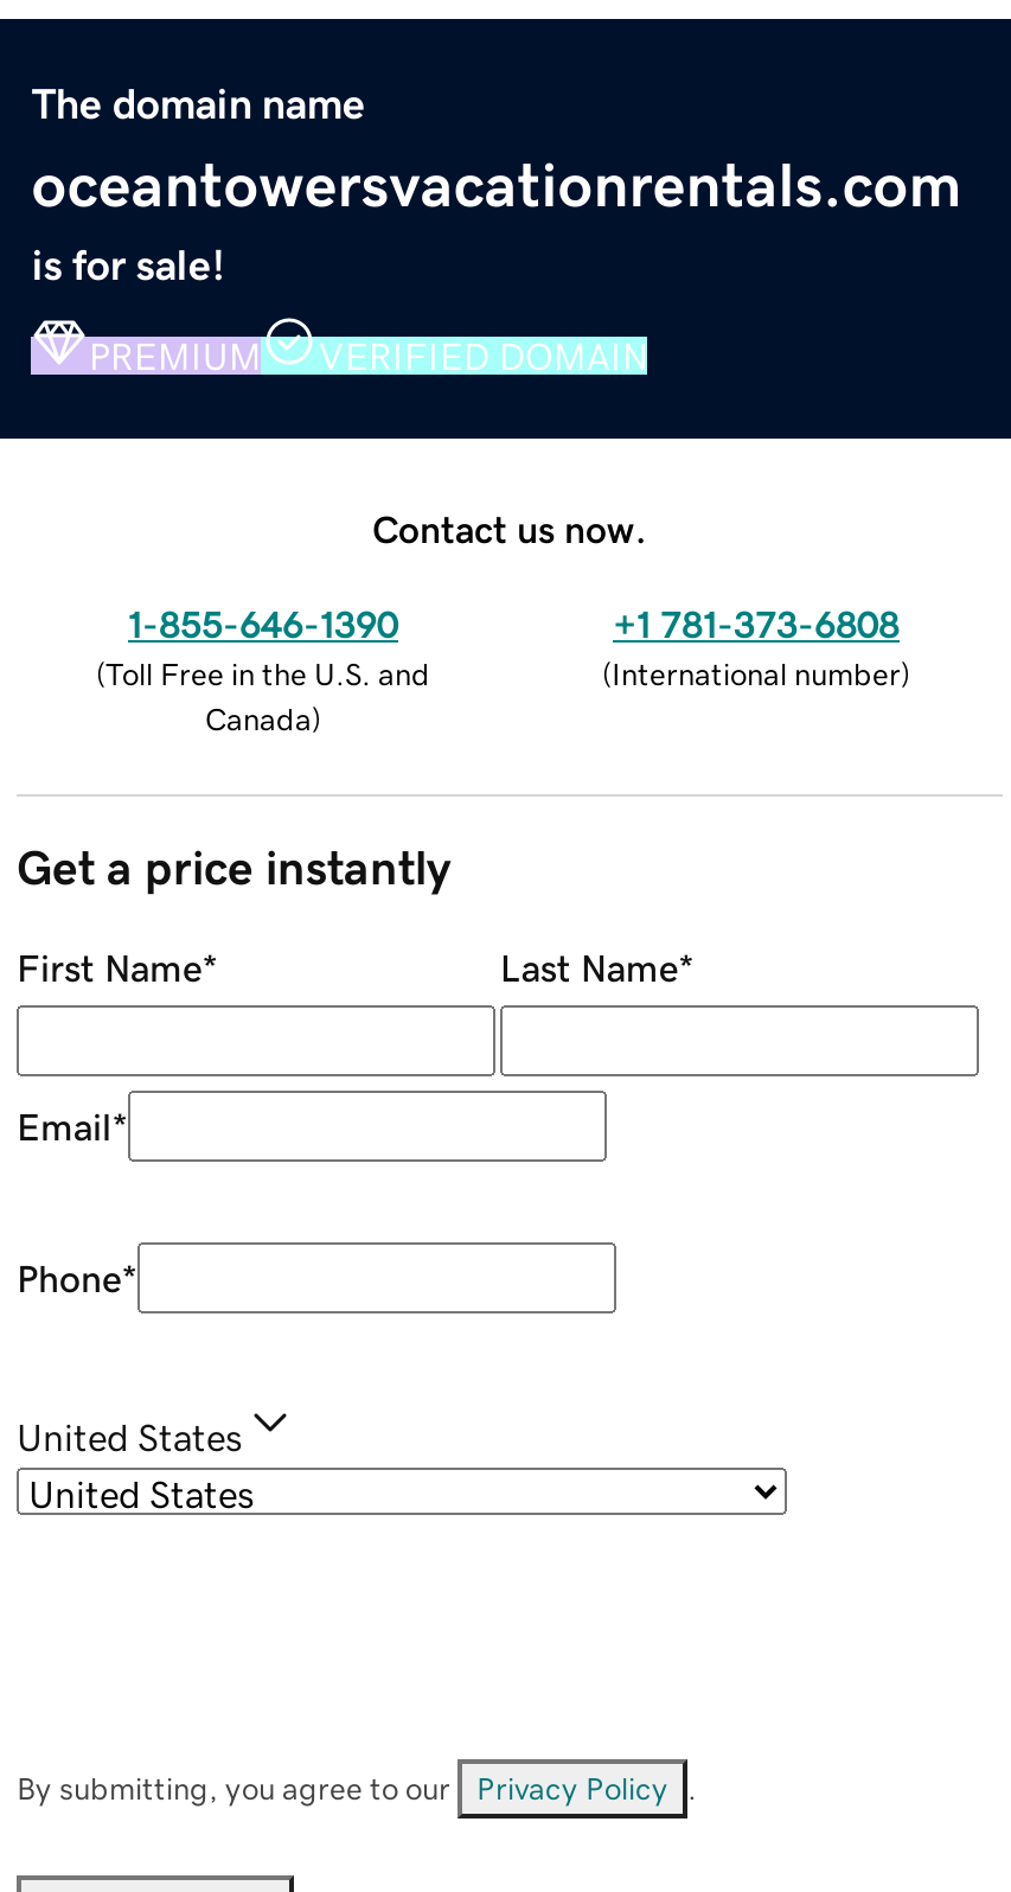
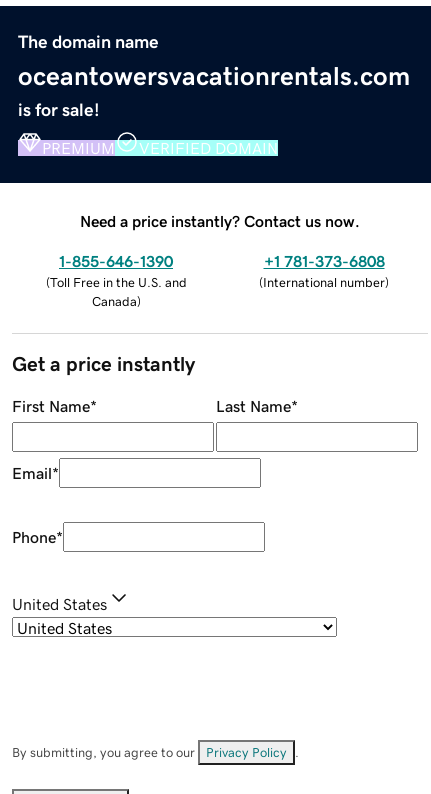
- Contact us now.
+ Need a price instantly? Contact us now.
